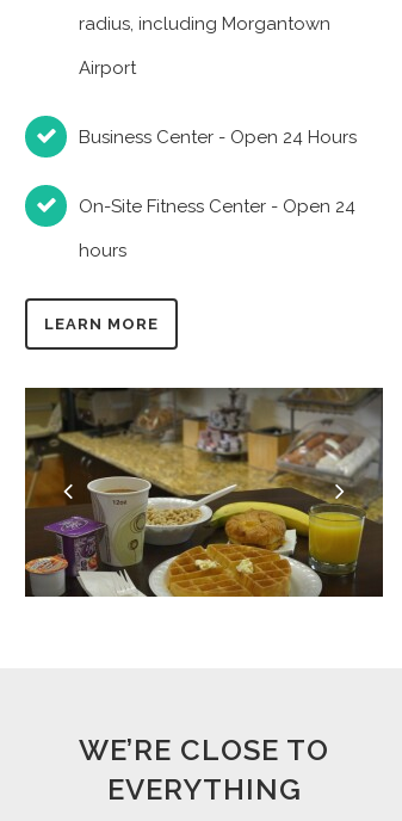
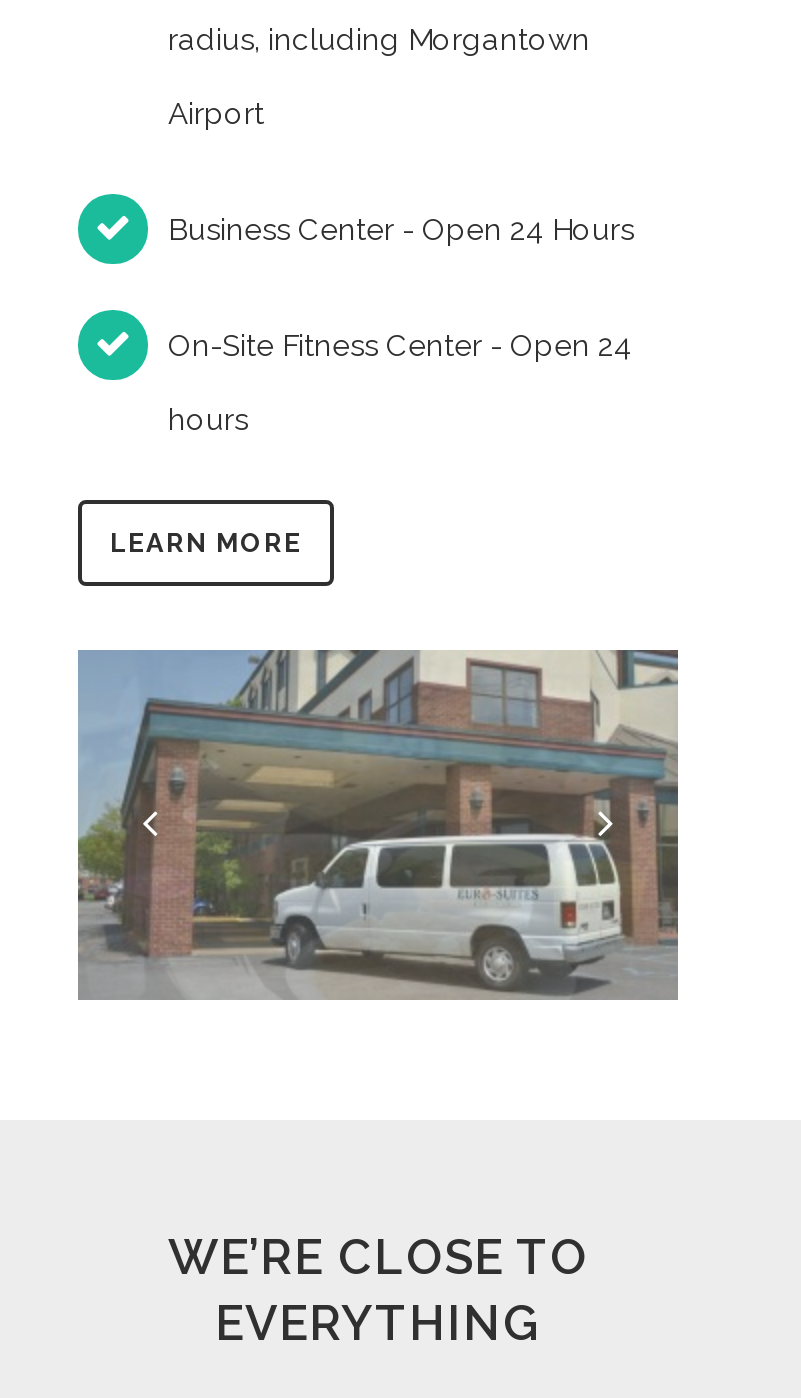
- [image]
+ [image]
